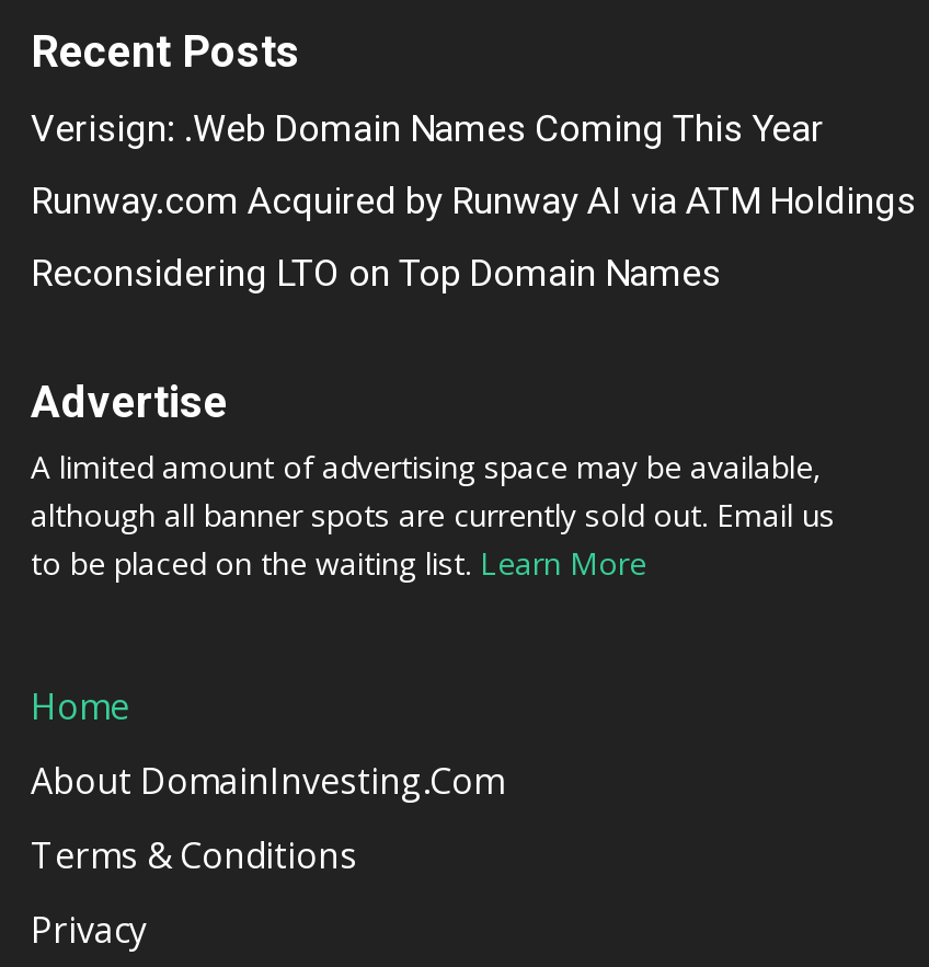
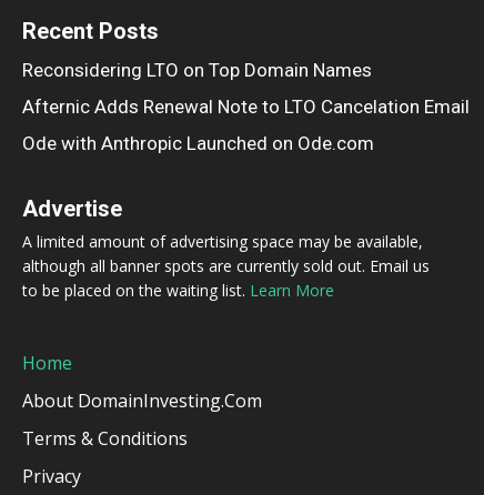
- Verisign: .Web Domain Names Coming This Year
- Runway.com Acquired by Runway AI via ATM Holdings

moved up: Reconsidering LTO on Top Domain Names

+ Afternic Adds Renewal Note to LTO Cancelation Email
+ Ode with Anthropic Launched on Ode.com
